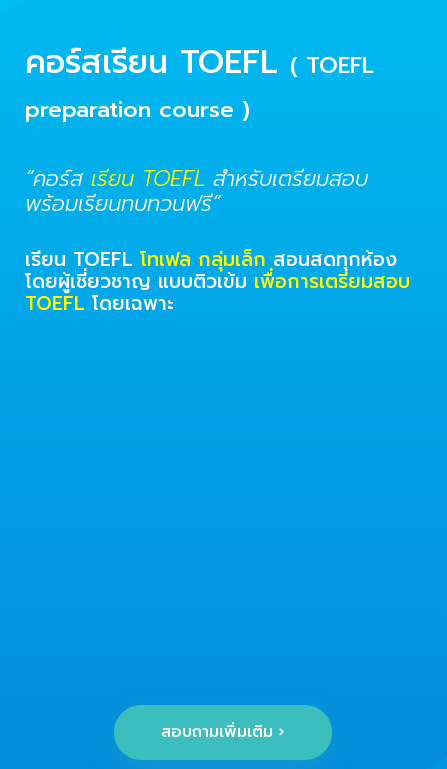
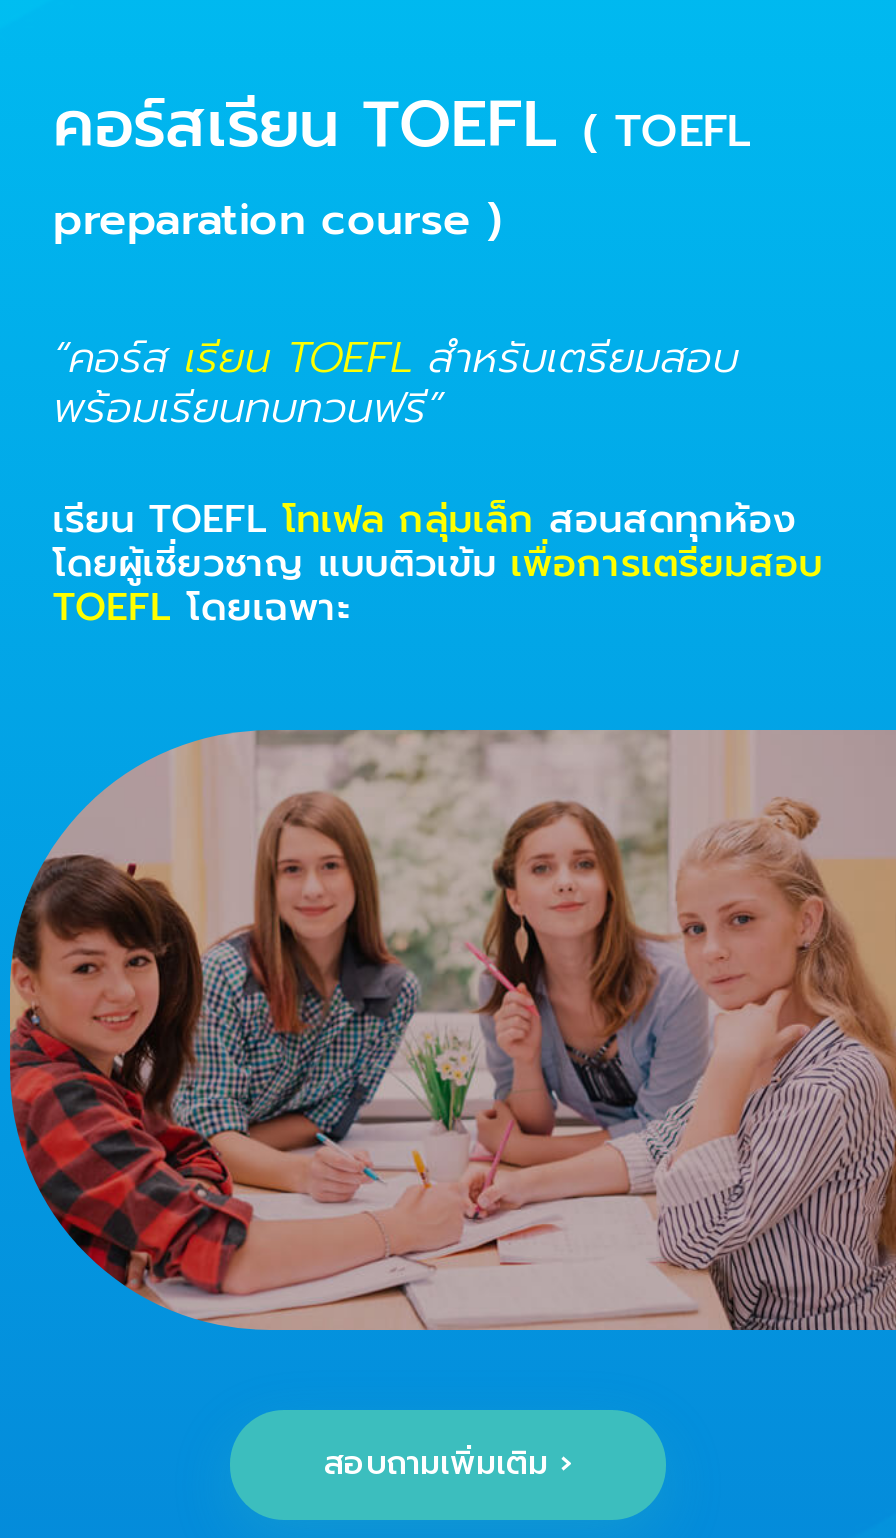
+ [image]
